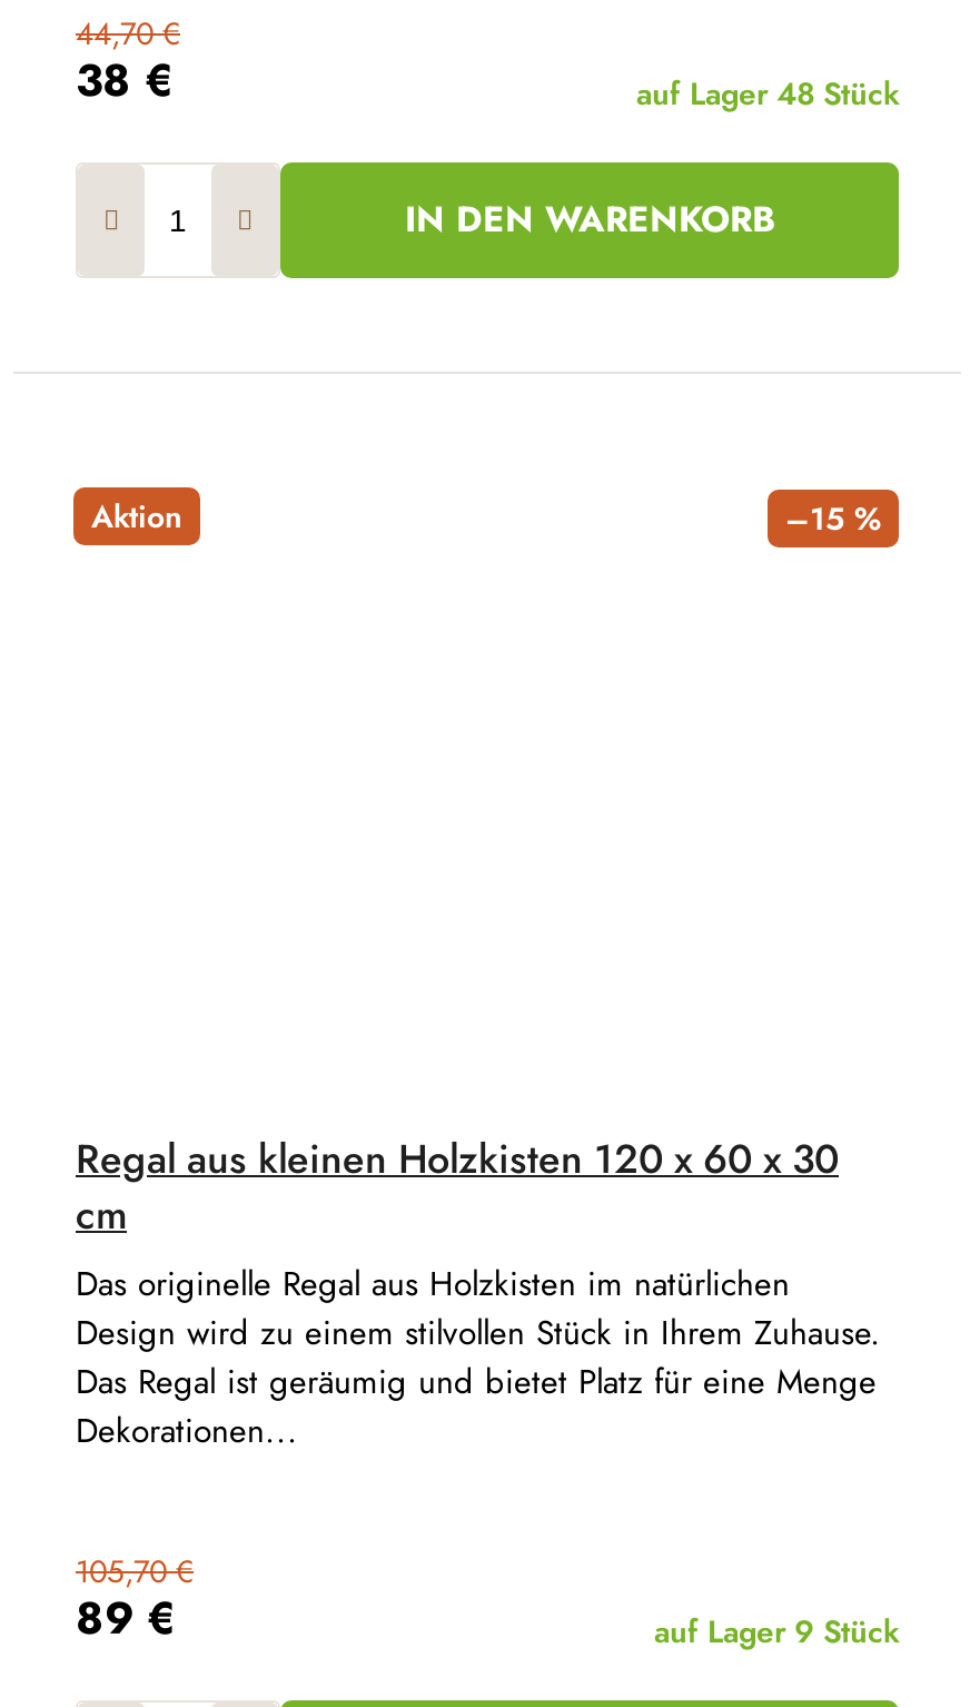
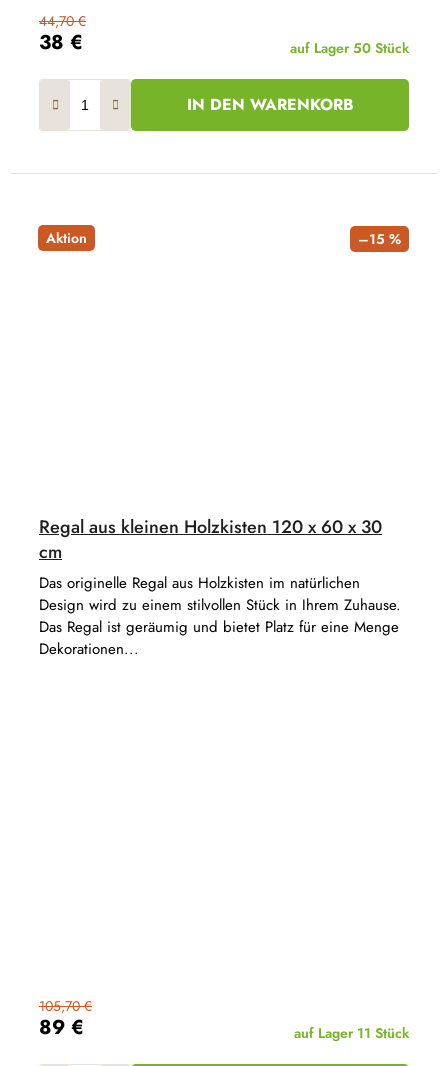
- auf Lager 48 Stück
+ auf Lager 50 Stück

- auf Lager 9 Stück
+ auf Lager 11 Stück
